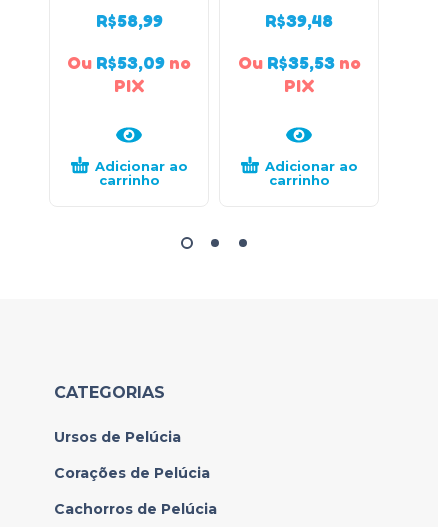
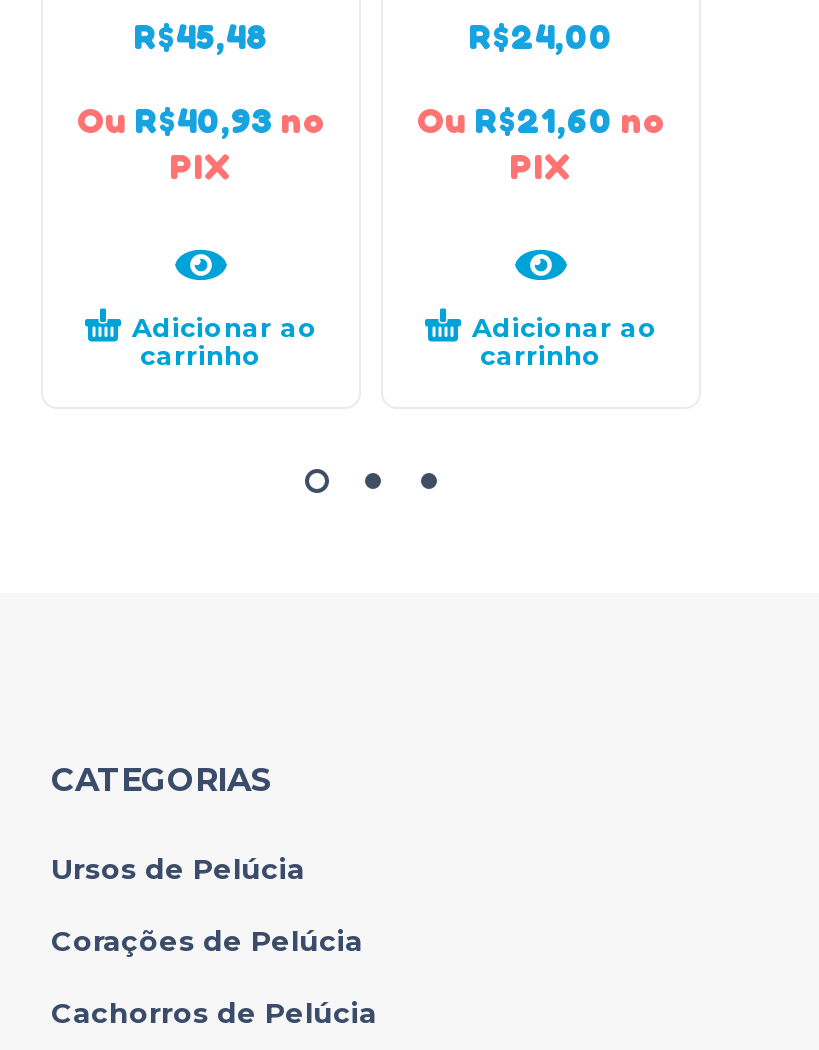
- R$58,99
+ R$45,48

- R$39,48
+ R$24,00

- Ou R$53,09 no
+ Ou R$40,93 no

- Ou R$35,53 no
+ Ou R$21,60 no
